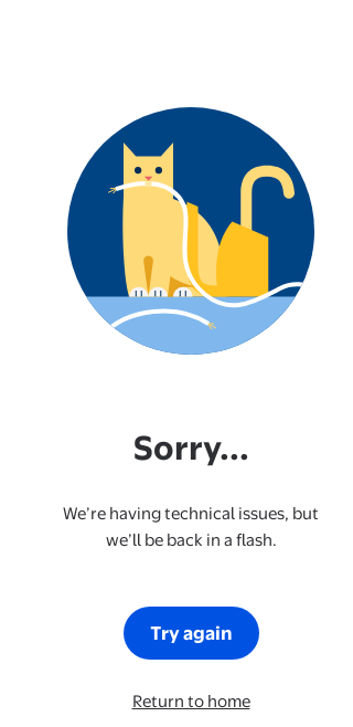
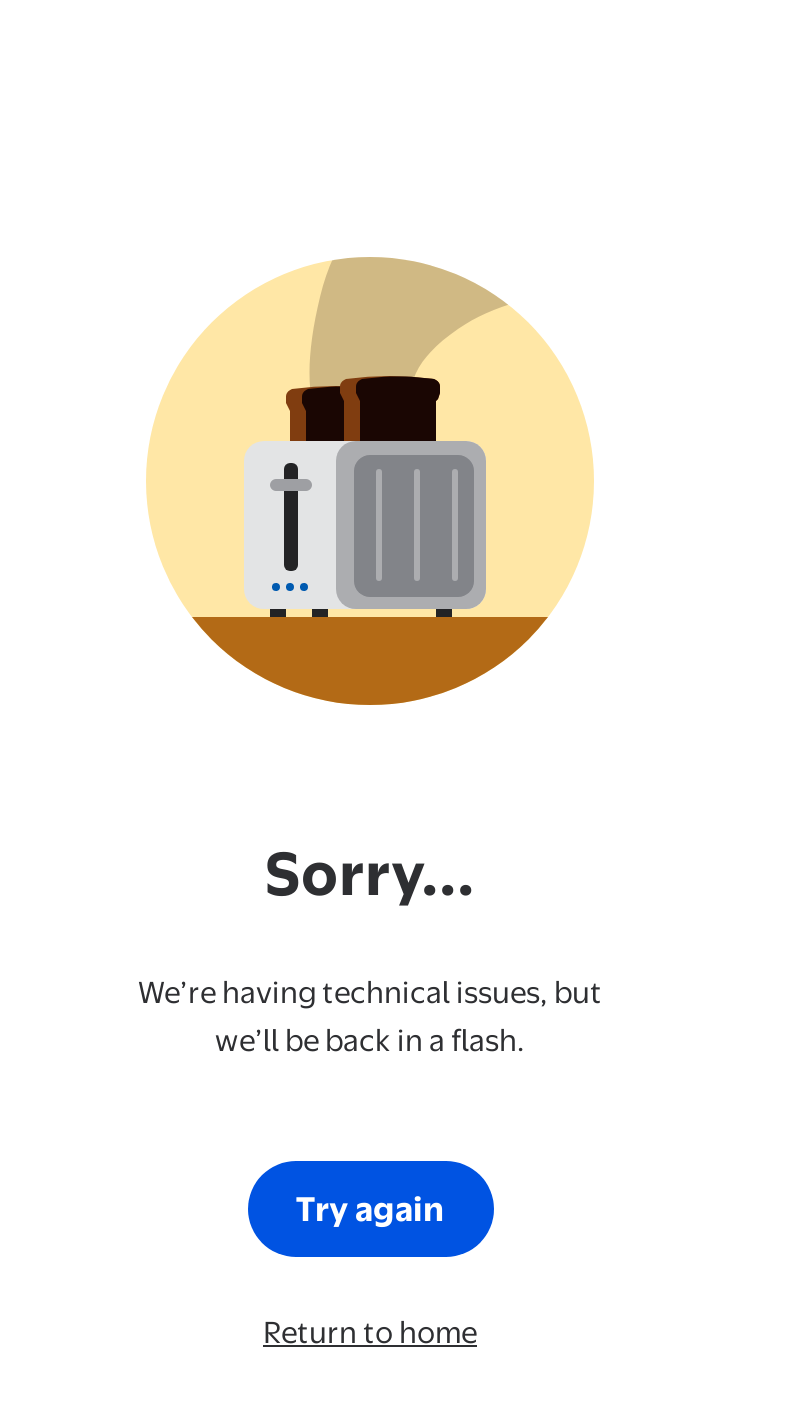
- [image]
+ [image]
